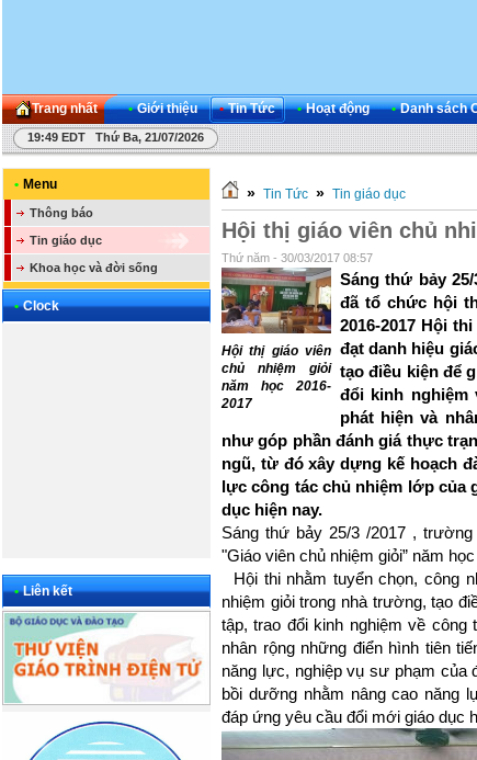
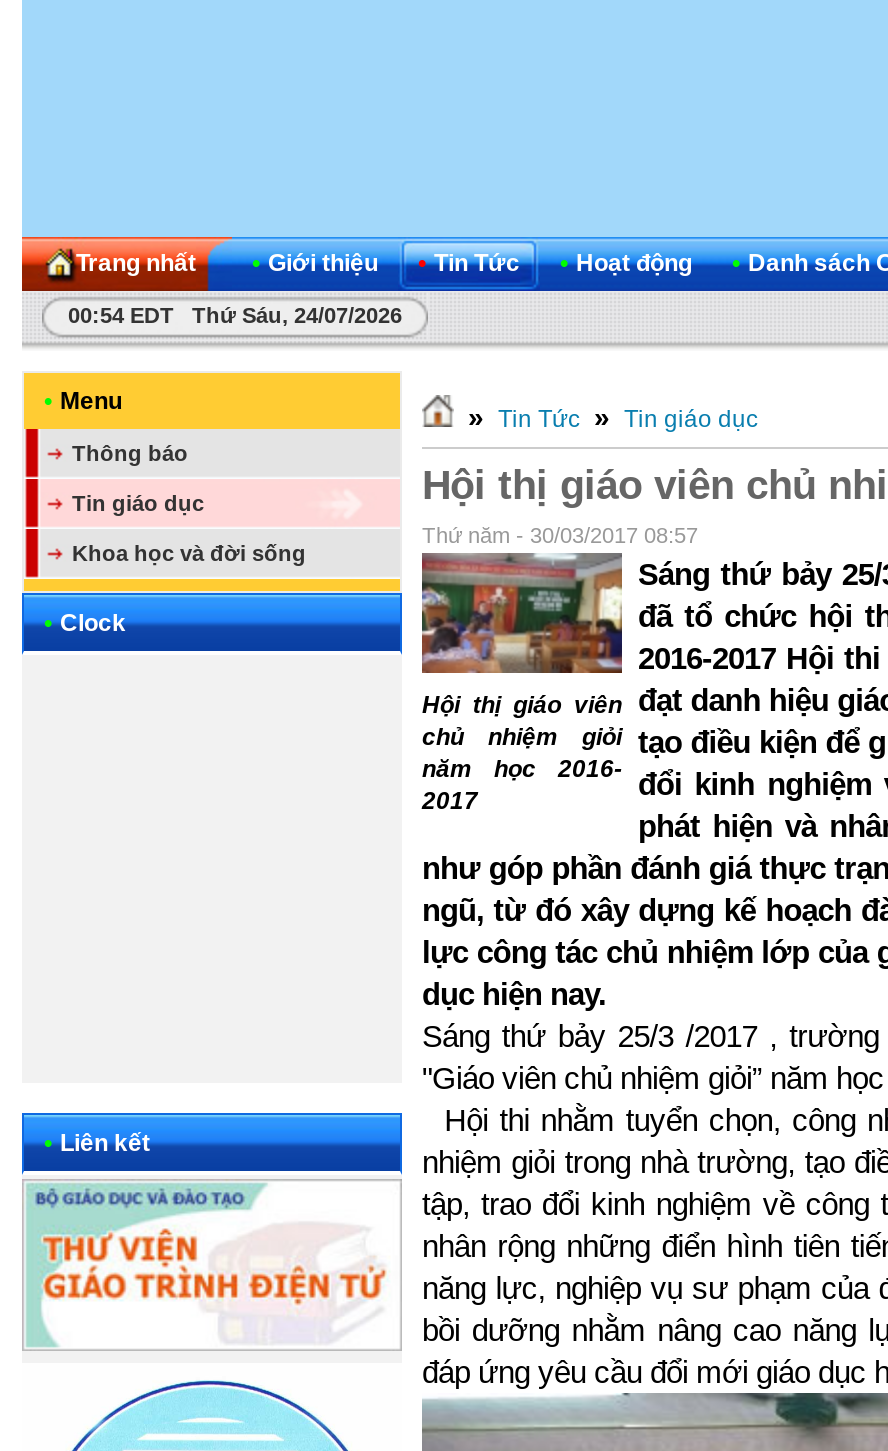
- 19:49 EDT Thứ Ba, 21/07/2026
+ 00:54 EDT Thứ Sáu, 24/07/2026
